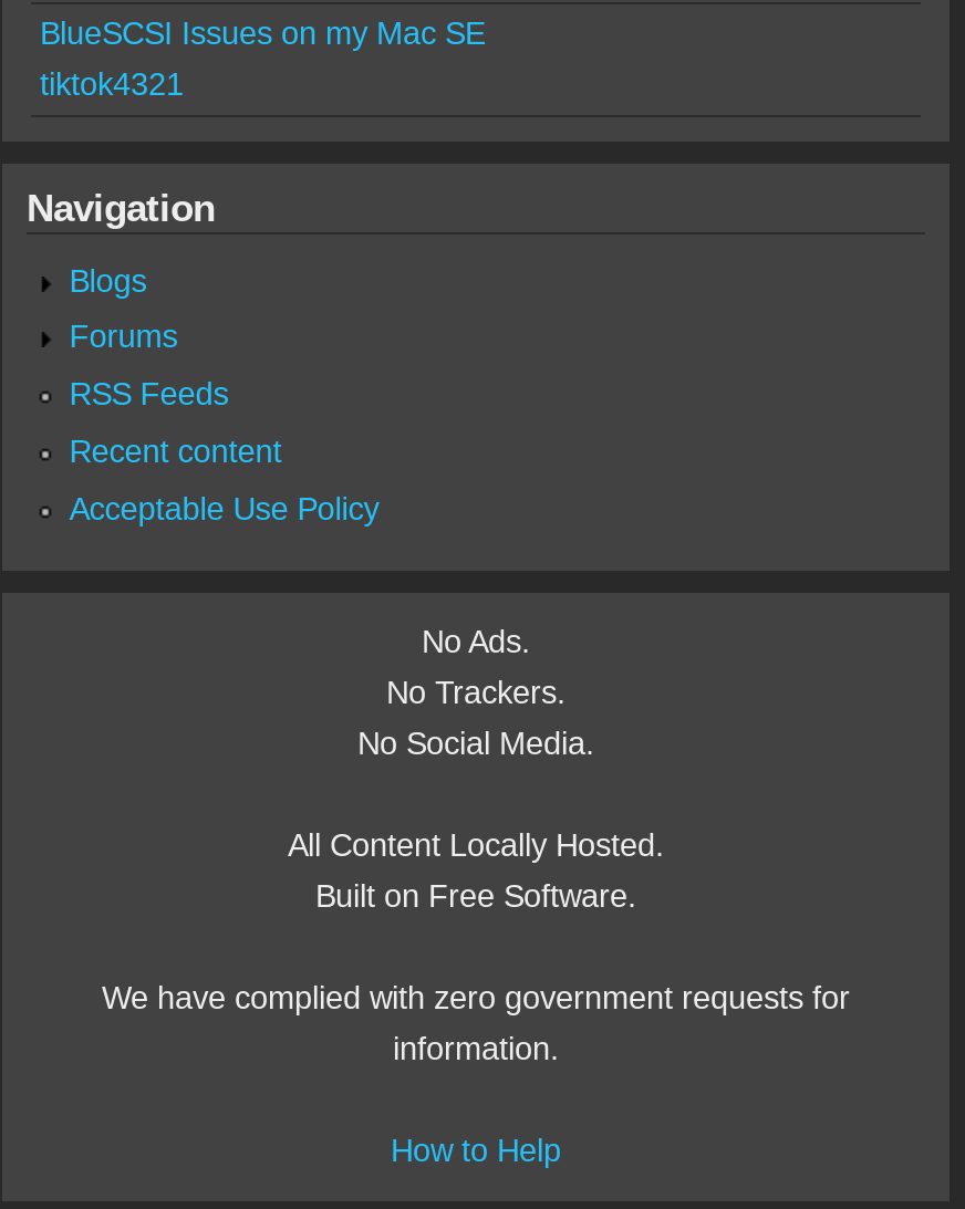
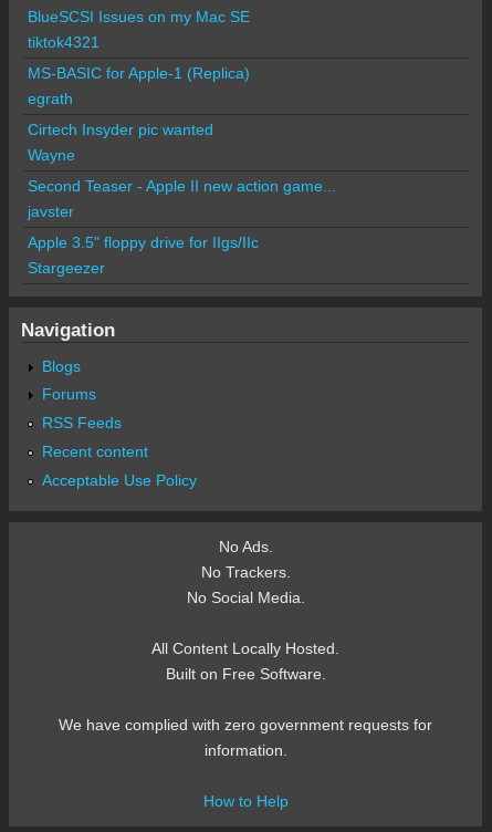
+ MS-BASIC for Apple-1 (Replica)
+ egrath
+ Cirtech Insyder pic wanted
+ Wayne
+ Second Teaser - Apple II new action game...
+ javster
+ Apple 3.5" floppy drive for IIgs/IIc
+ Stargeezer
